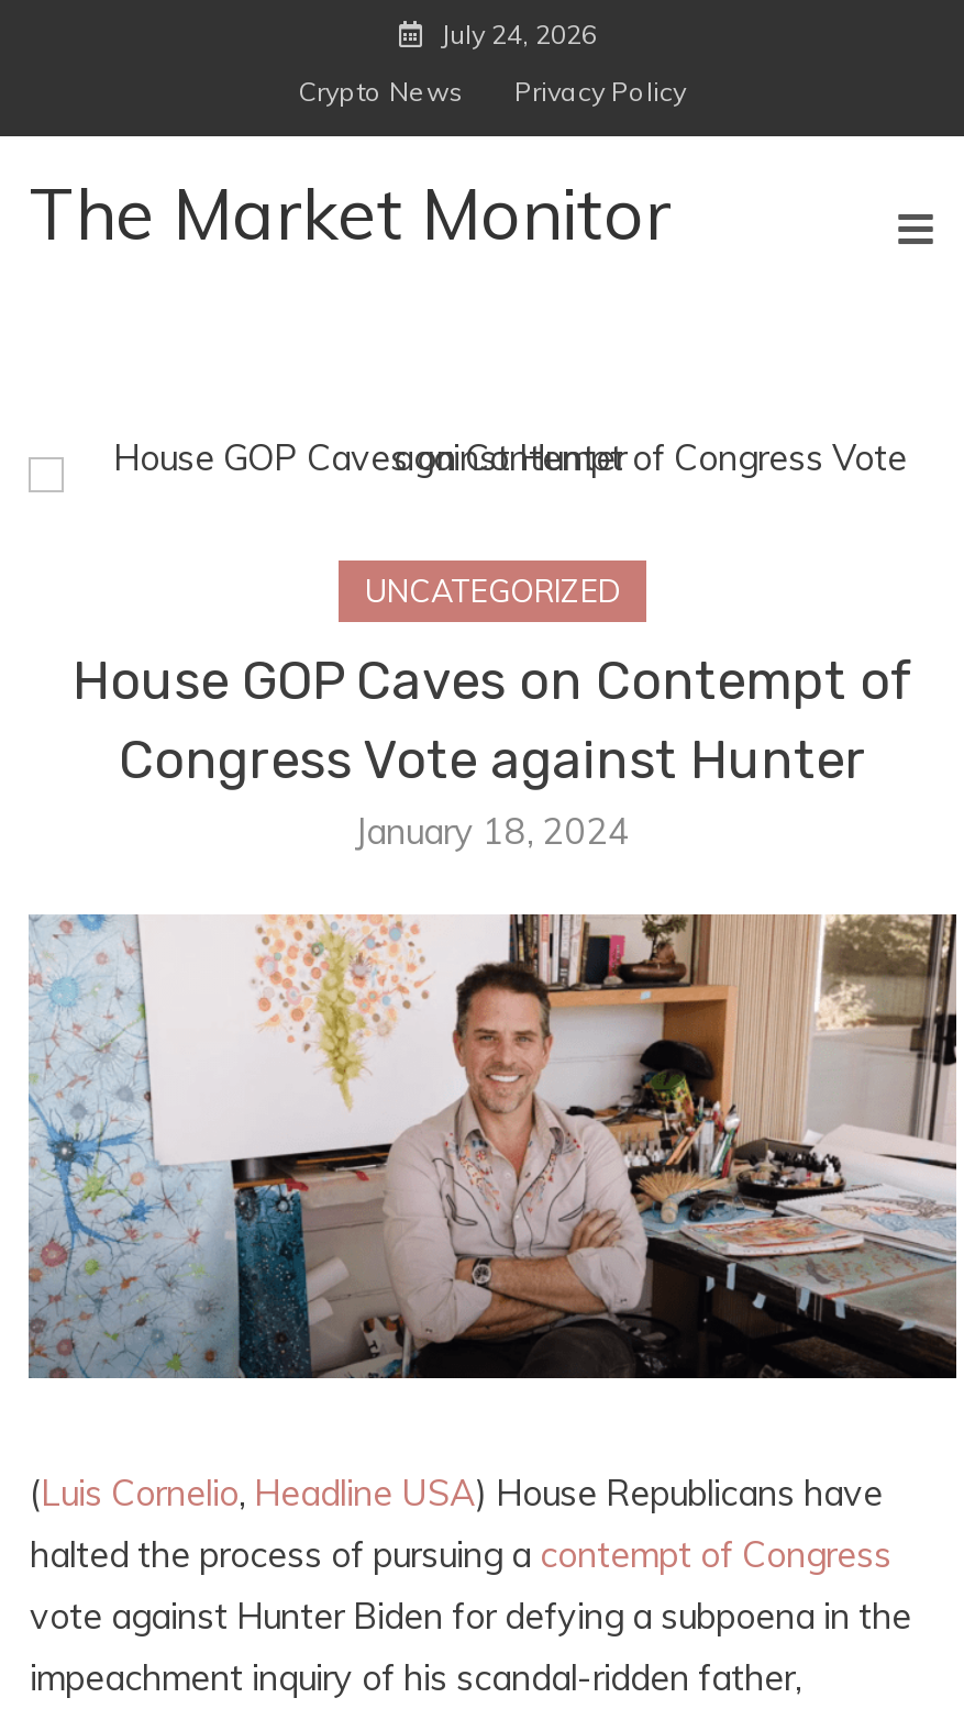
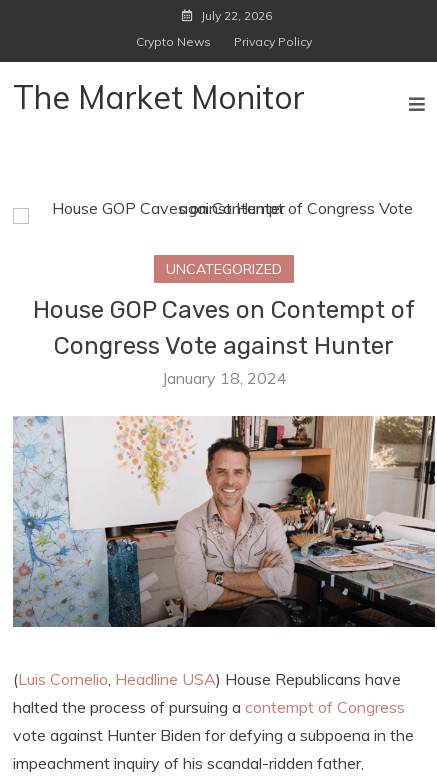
- July 24, 2026
+ July 22, 2026
